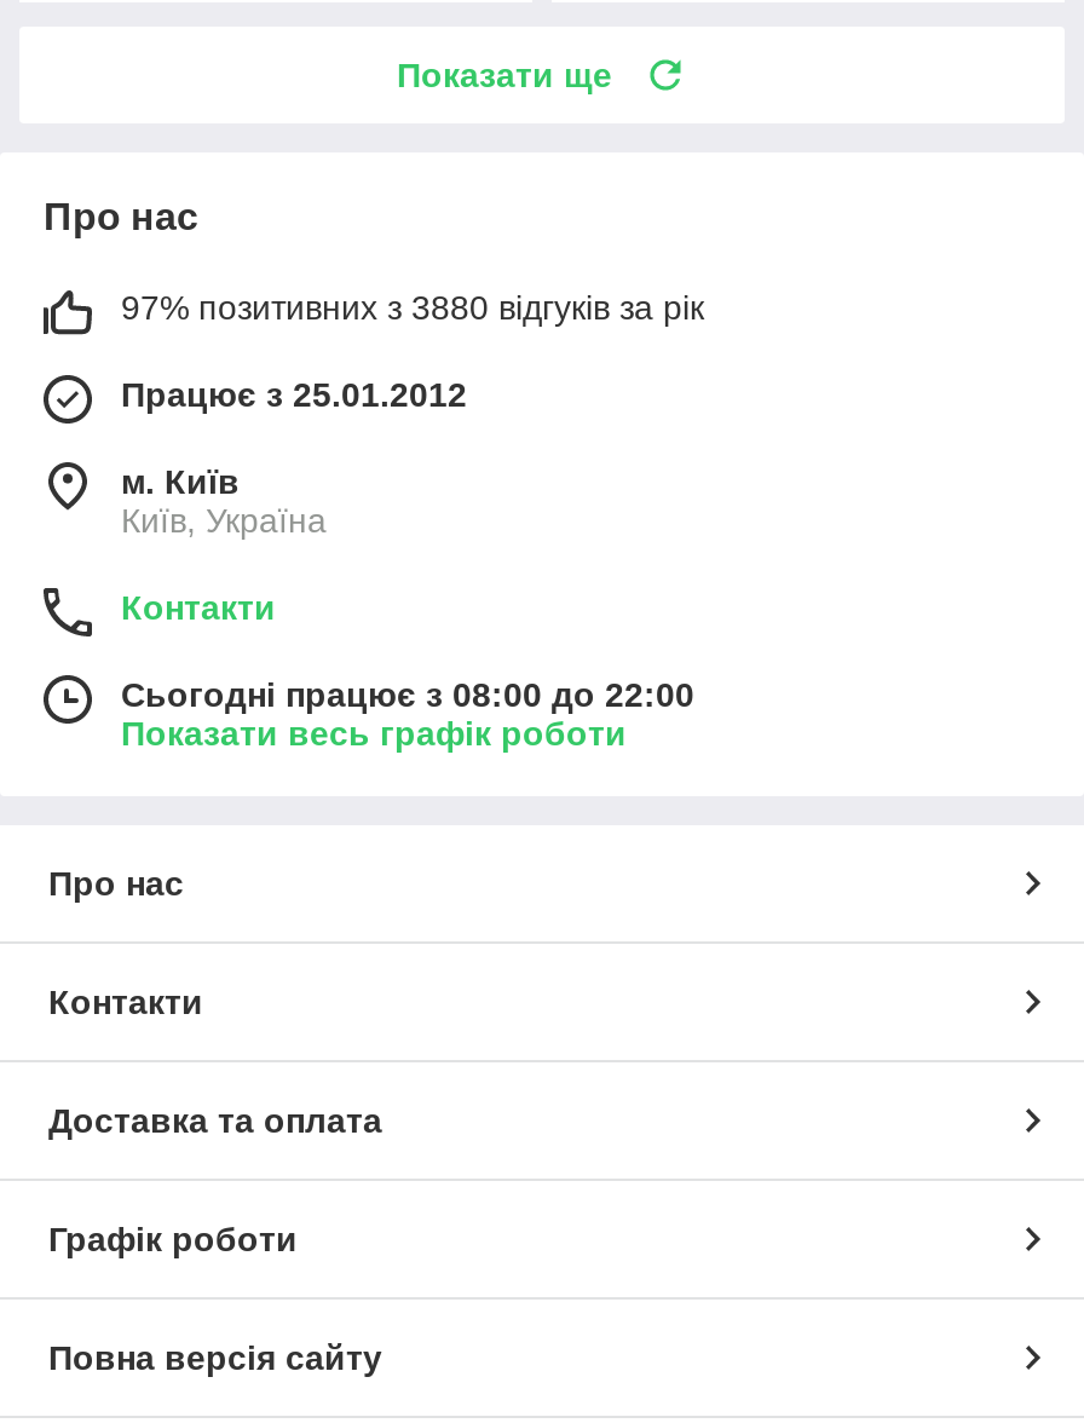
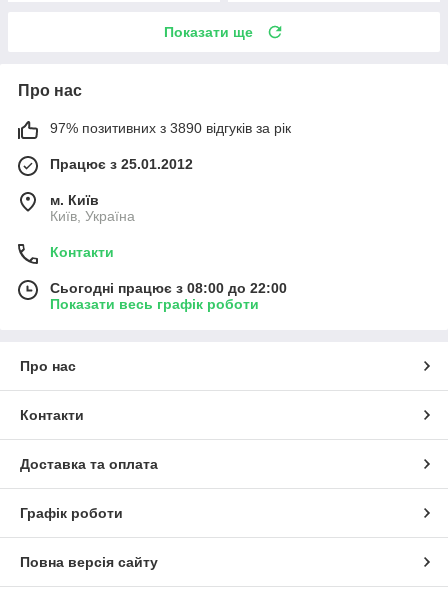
- 97% позитивних з 3880 відгуків за рік
+ 97% позитивних з 3890 відгуків за рік
